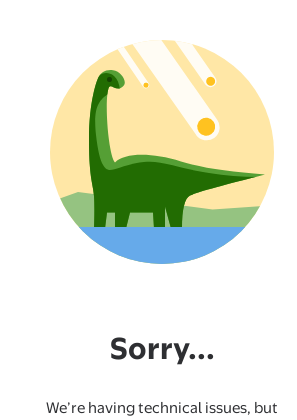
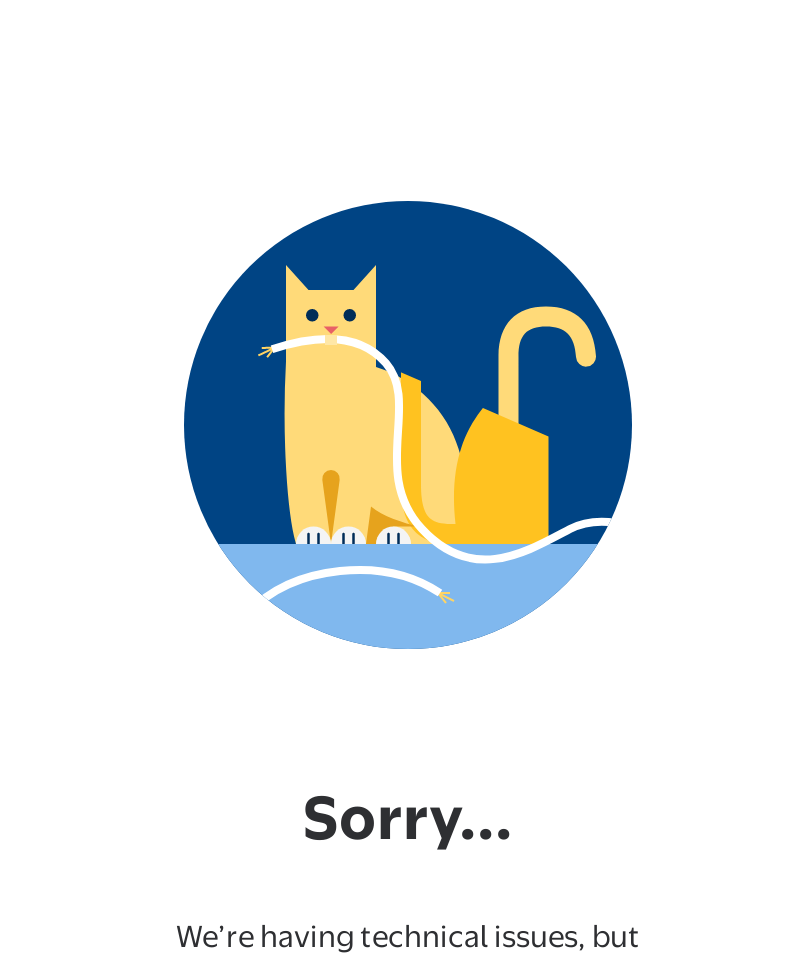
- [image]
+ [image]
